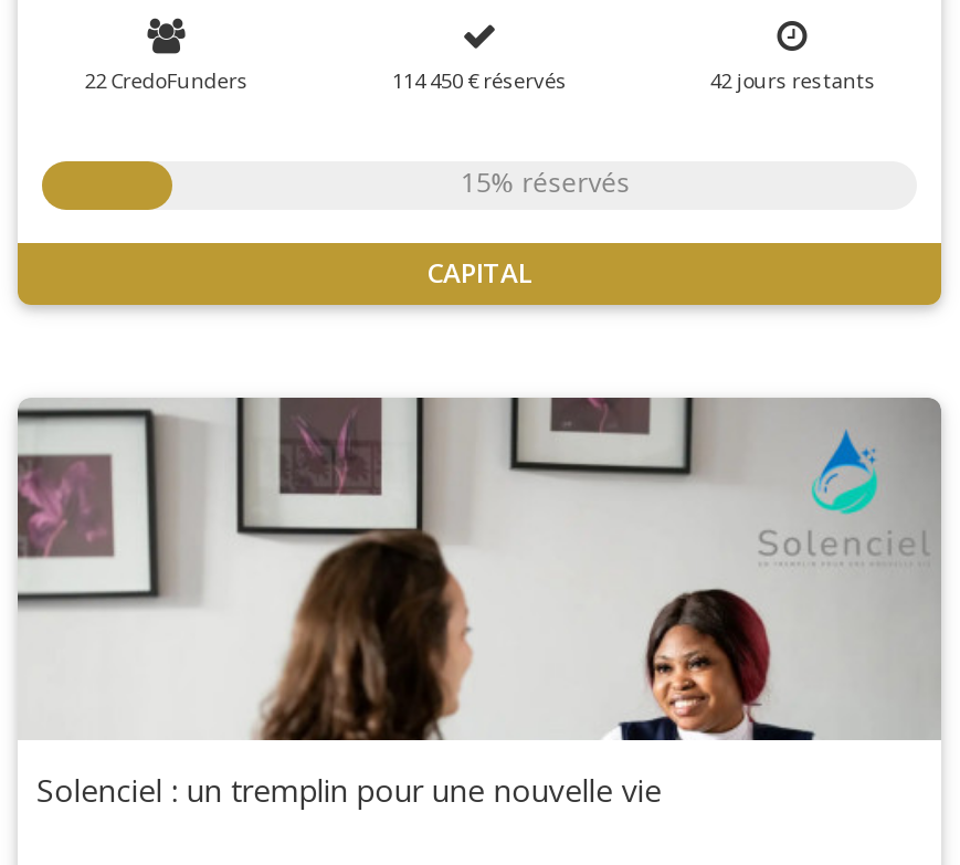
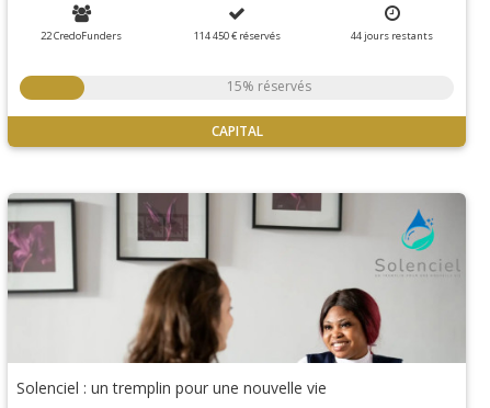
- 42 jours restants
+ 44 jours restants
